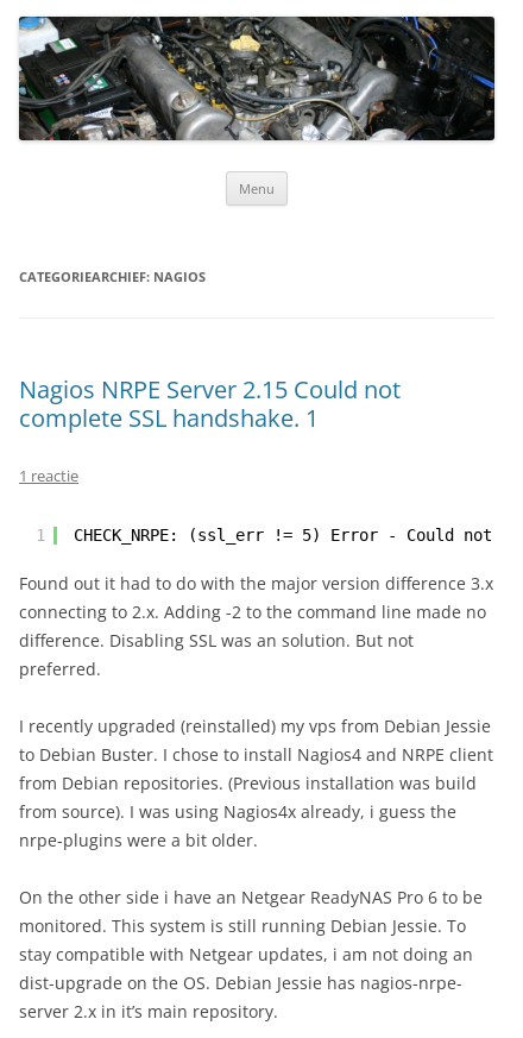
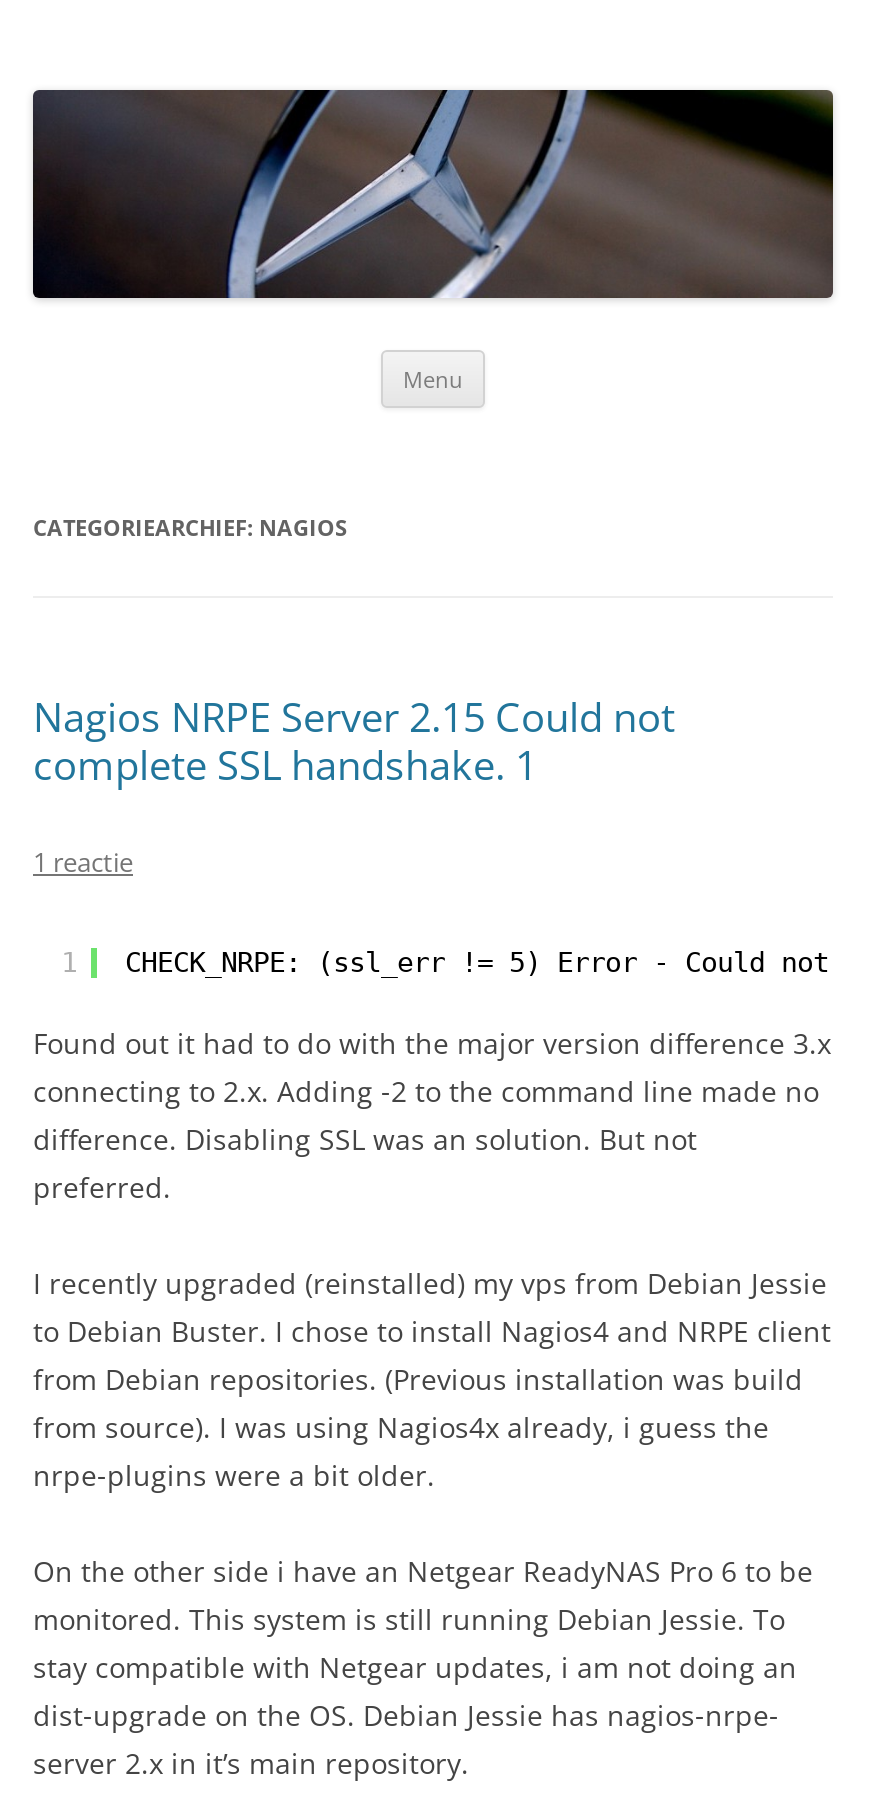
- [image]
+ [image]
